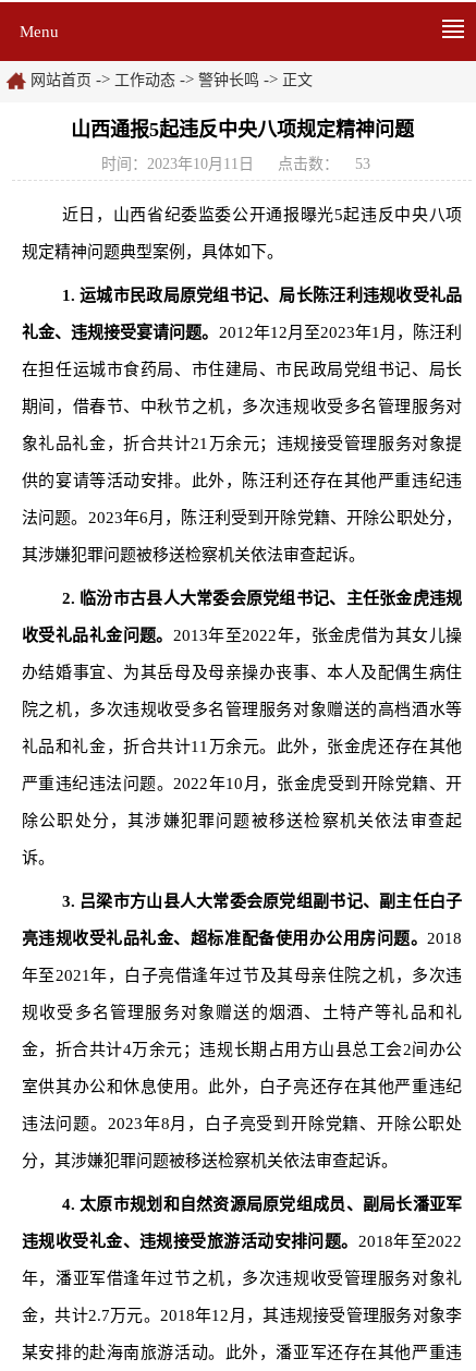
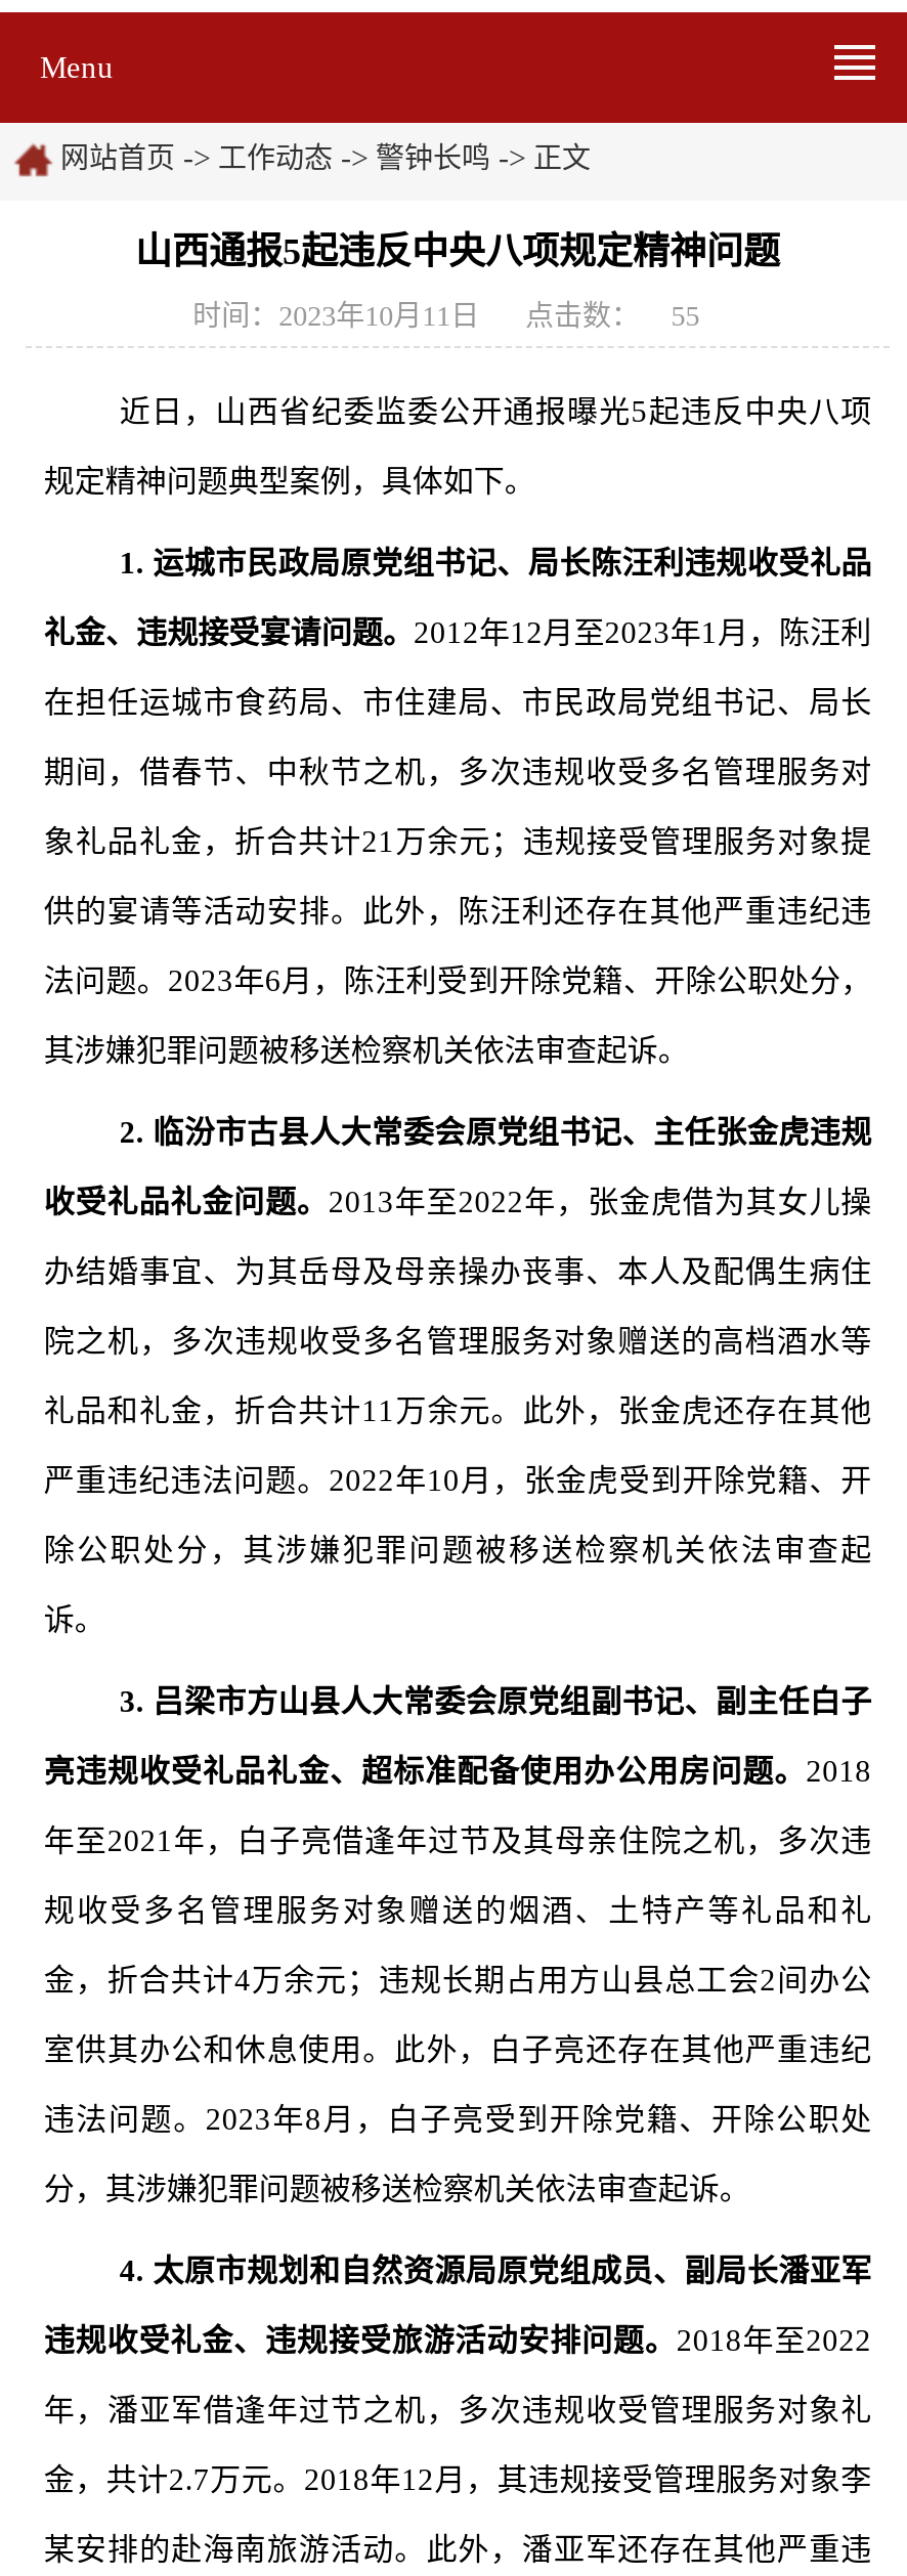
- 时间：2023年10月11日 点击数： 53
+ 时间：2023年10月11日 点击数： 55
